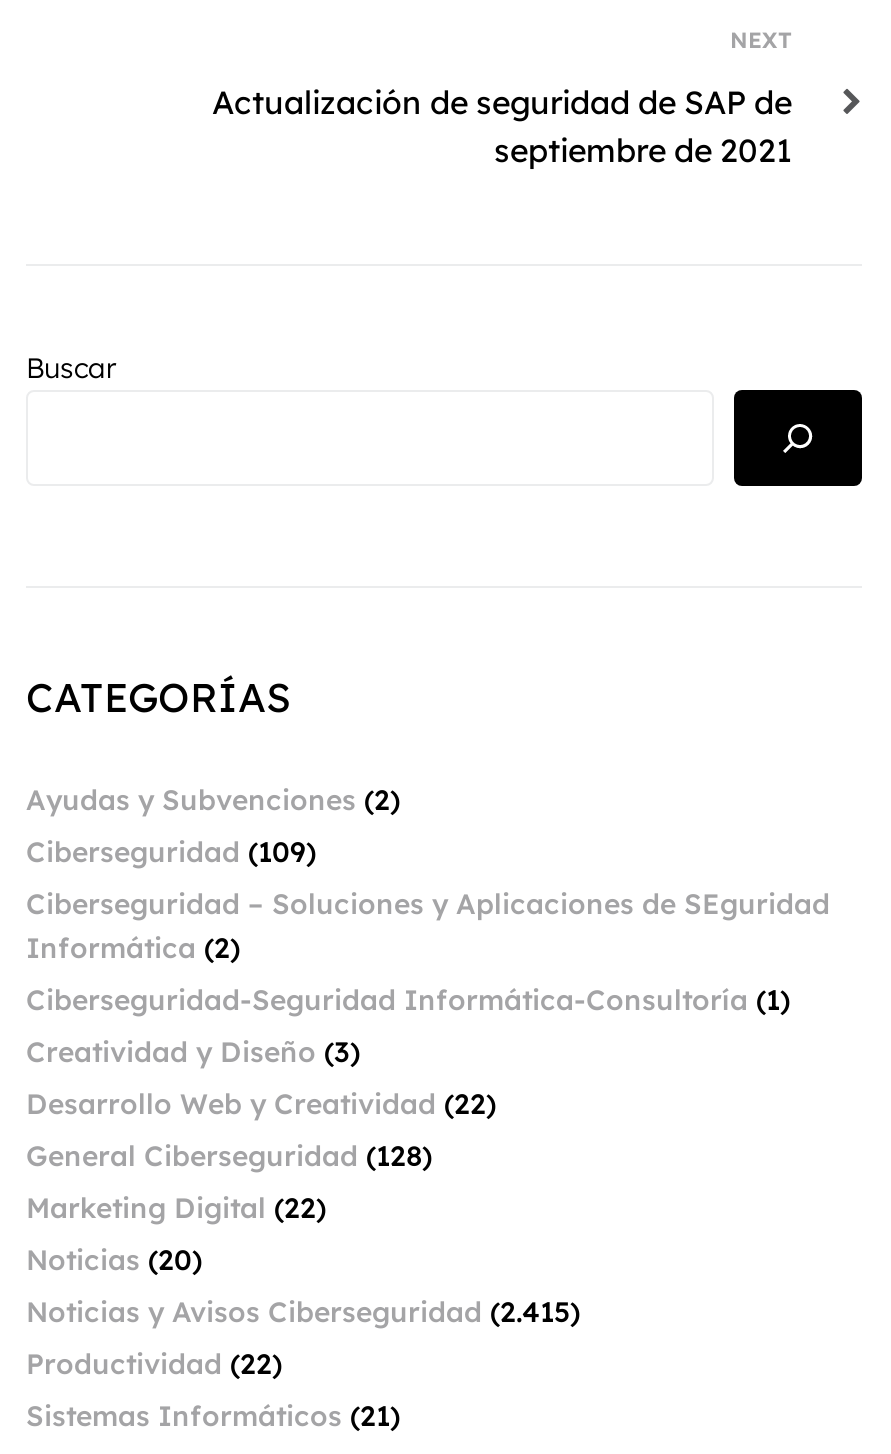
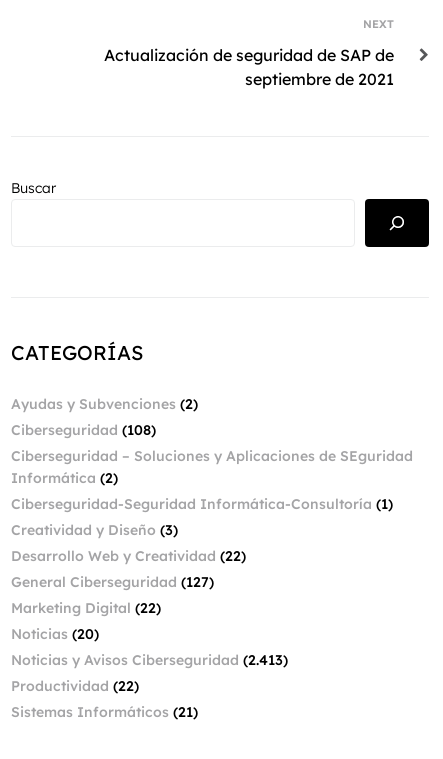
- Ciberseguridad (109)
+ Ciberseguridad (108)

- General Ciberseguridad (128)
+ General Ciberseguridad (127)

- Noticias y Avisos Ciberseguridad (2.415)
+ Noticias y Avisos Ciberseguridad (2.413)
